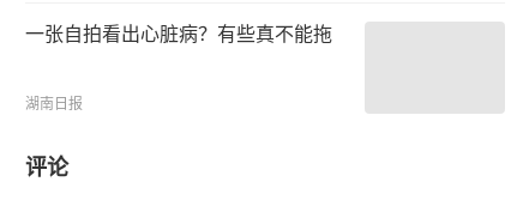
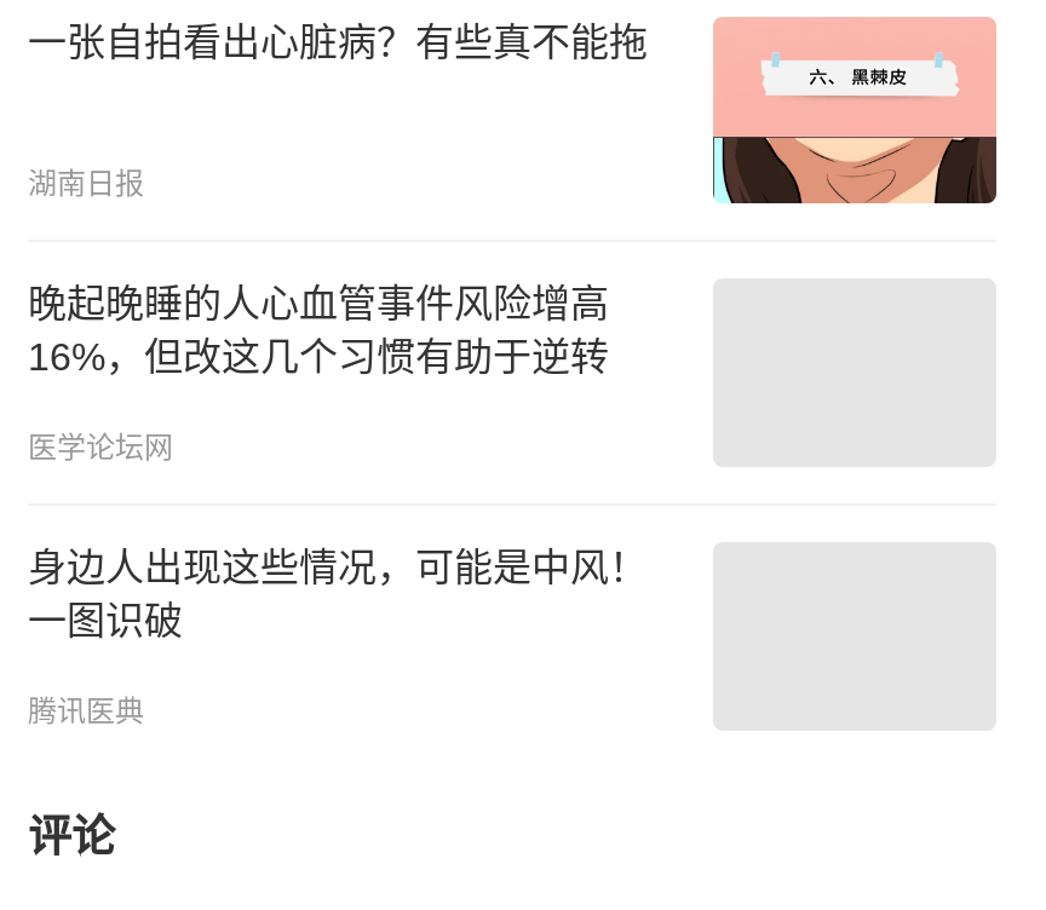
+ [image]

+ 晚起晚睡的人心血管事件风险增高
+ 16%，但改这几个习惯有助于逆转
+ 医学论坛网
+ 身边人出现这些情况，可能是中风！
+ 一图识破
+ 腾讯医典
